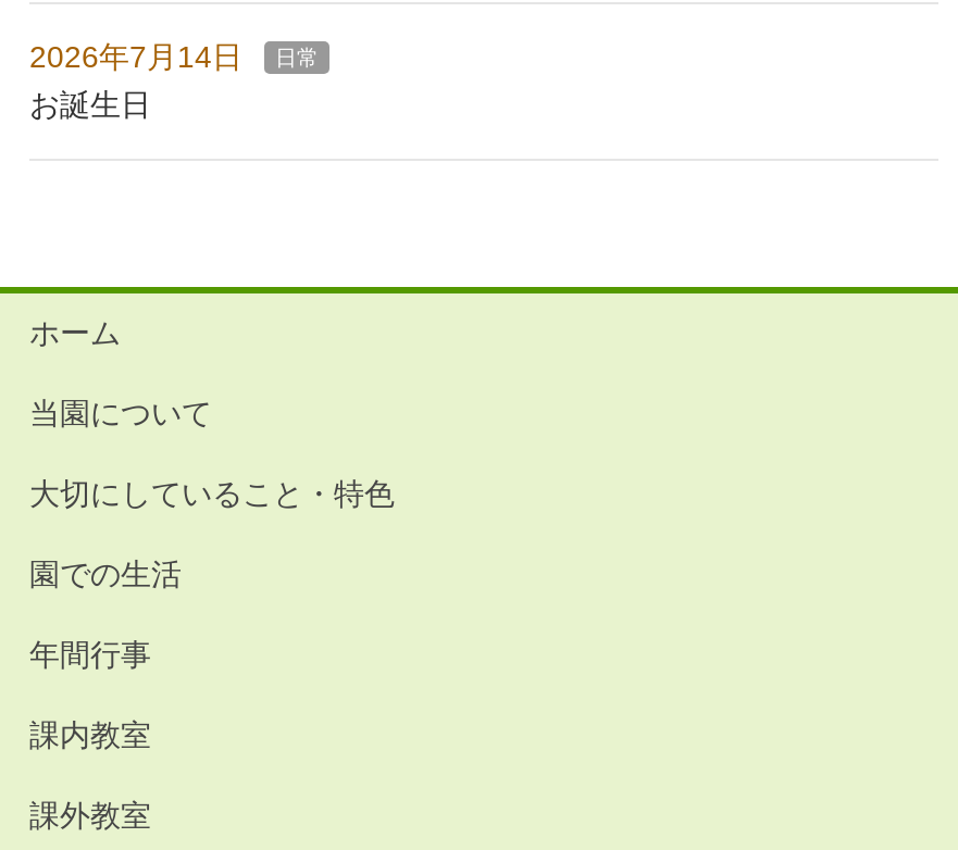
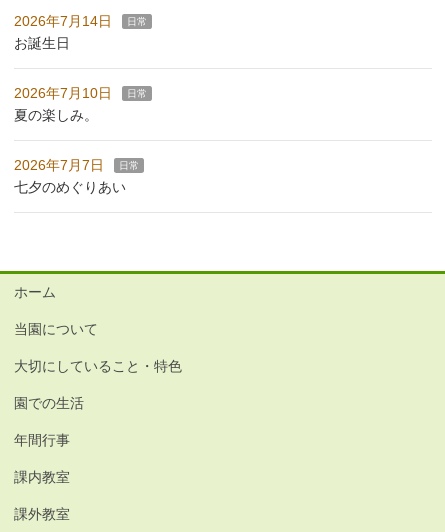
+ 2026年7月10日
+ 日常
+ 夏の楽しみ。
+ 2026年7月7日
+ 日常
+ 七夕のめぐりあい
